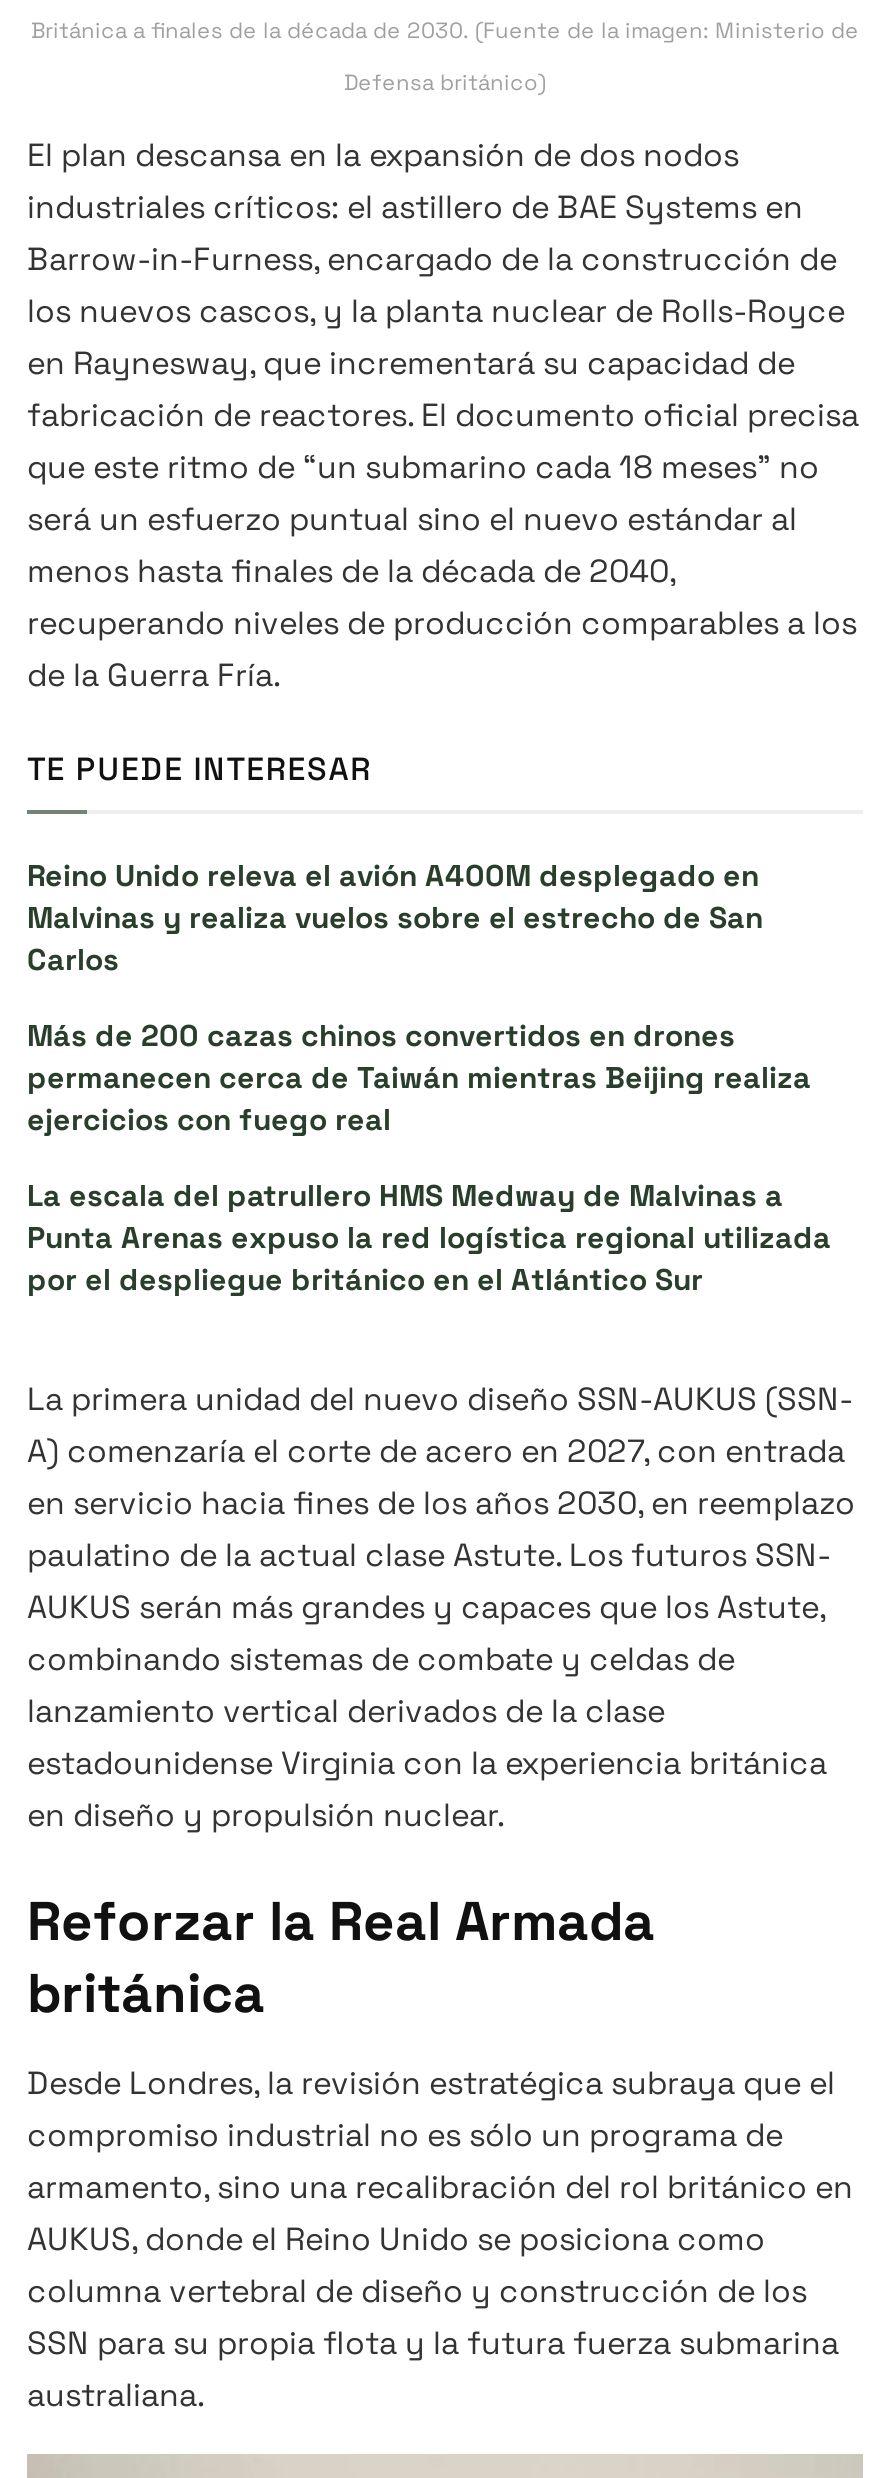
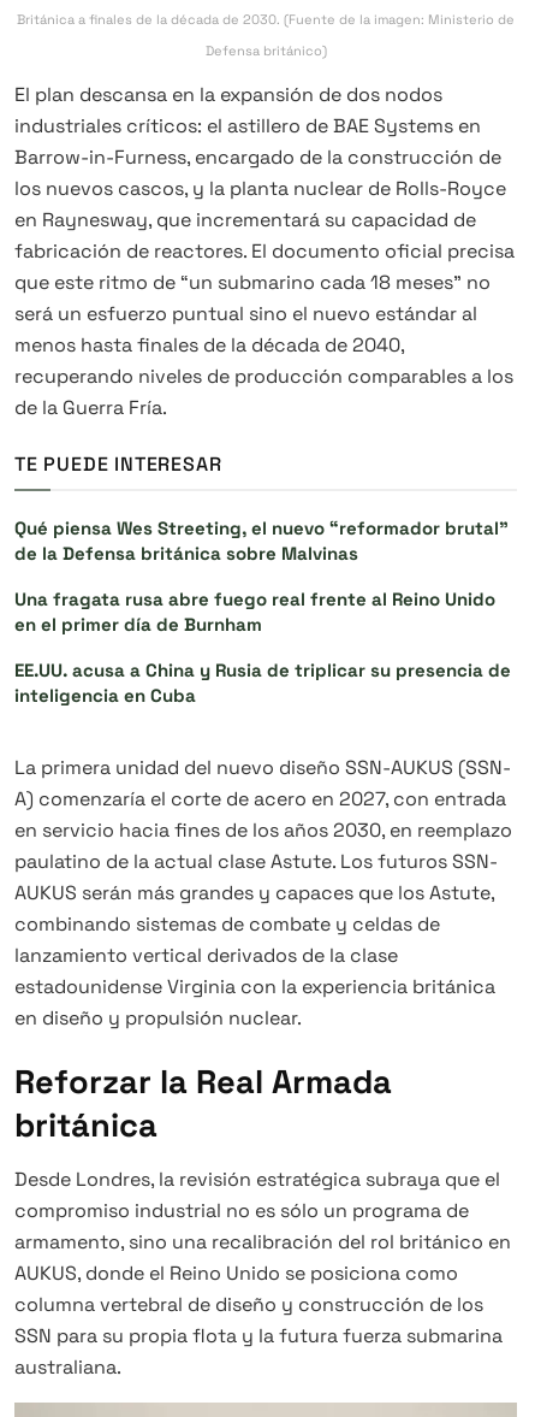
- Reino Unido releva el avión A400M desplegado en
- Malvinas y realiza vuelos sobre el estrecho de San
- Carlos
+ Qué piensa Wes Streeting, el nuevo “reformador brutal”
+ de la Defensa británica sobre Malvinas

- Más de 200 cazas chinos convertidos en drones
- permanecen cerca de Taiwán mientras Beijing realiza
- ejercicios con fuego real
+ Una fragata rusa abre fuego real frente al Reino Unido
+ en el primer día de Burnham

- La escala del patrullero HMS Medway de Malvinas a
- Punta Arenas expuso la red logística regional utilizada
- por el despliegue británico en el Atlántico Sur
+ EE.UU. acusa a China y Rusia de triplicar su presencia de
+ inteligencia en Cuba
